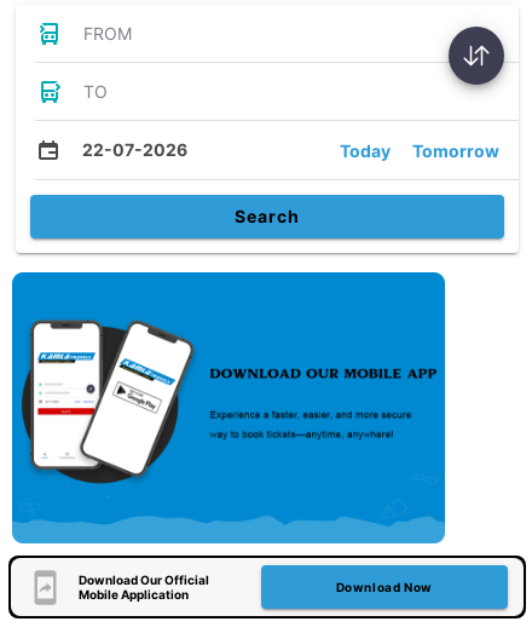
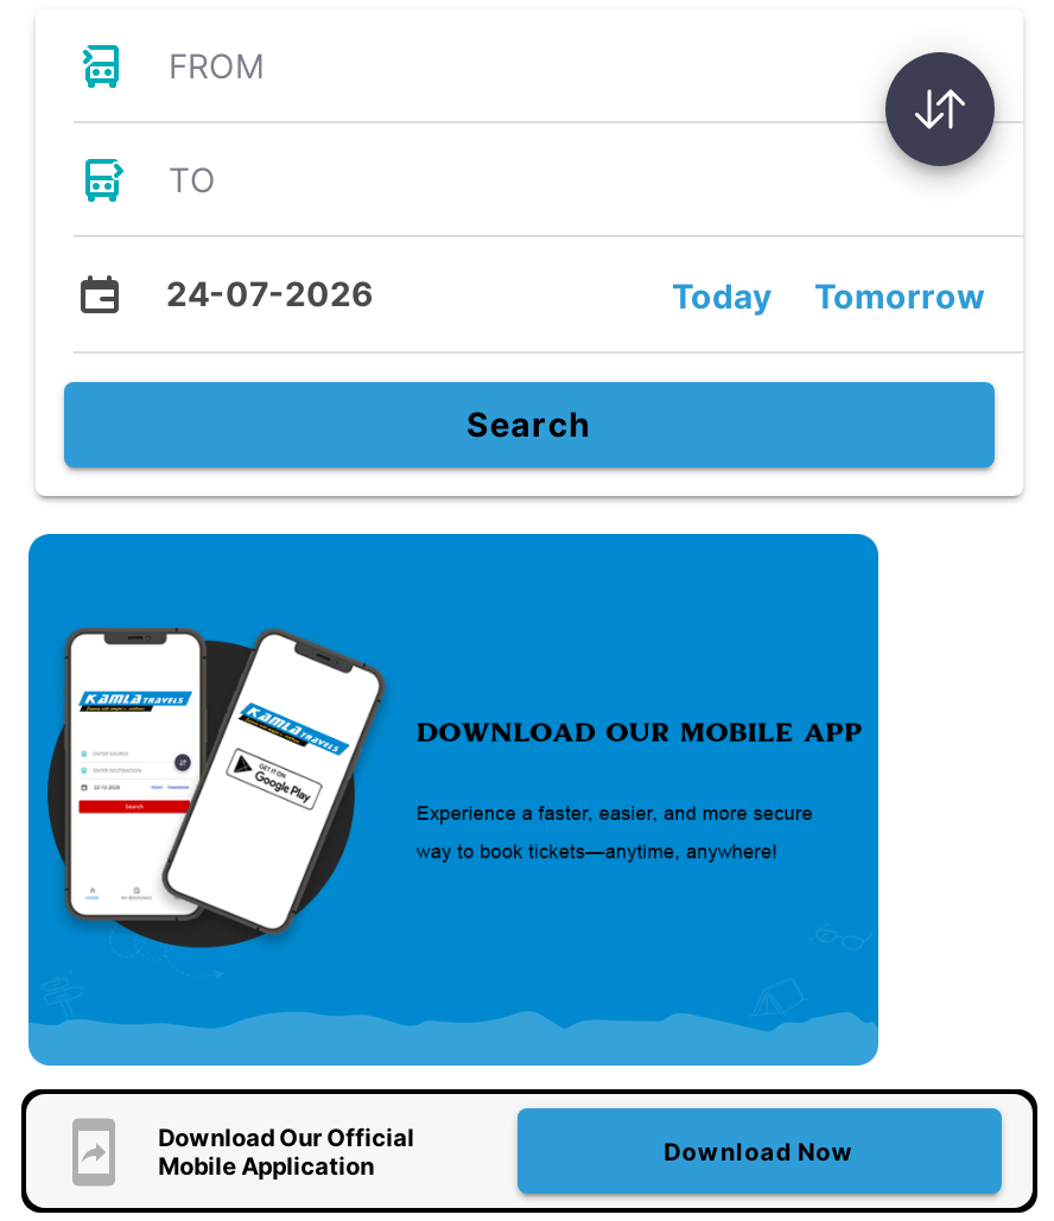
- 22-07-2026
+ 24-07-2026
